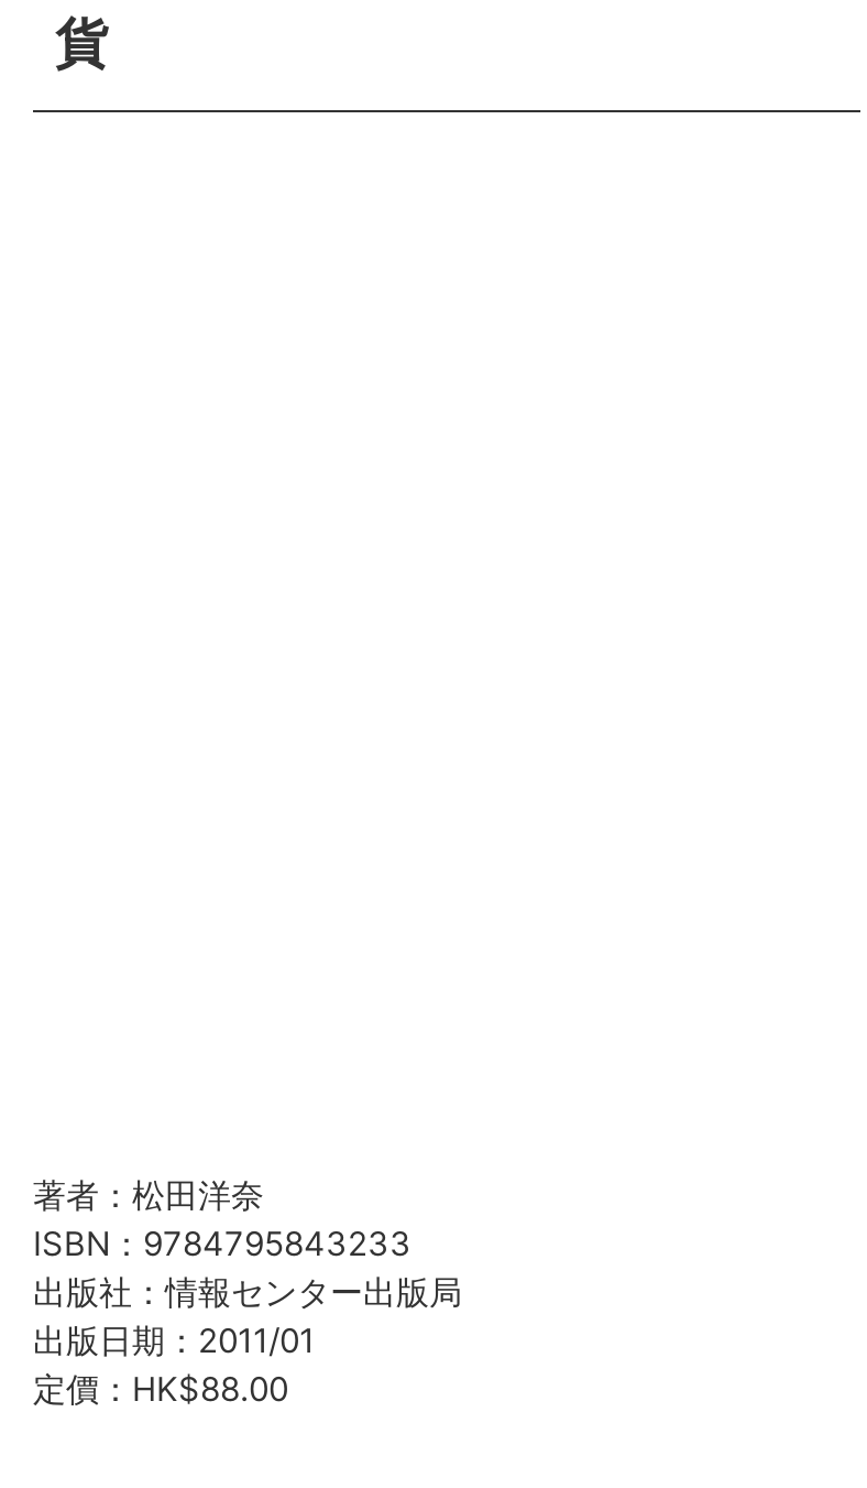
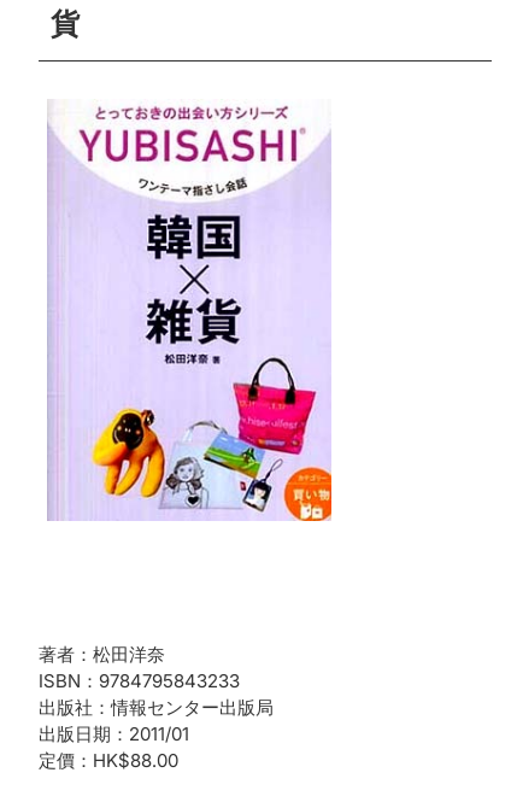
+ [image]
